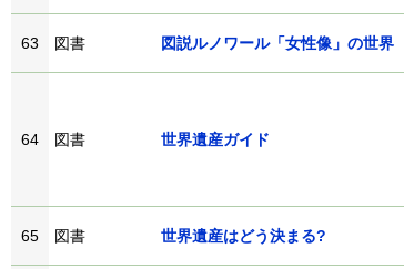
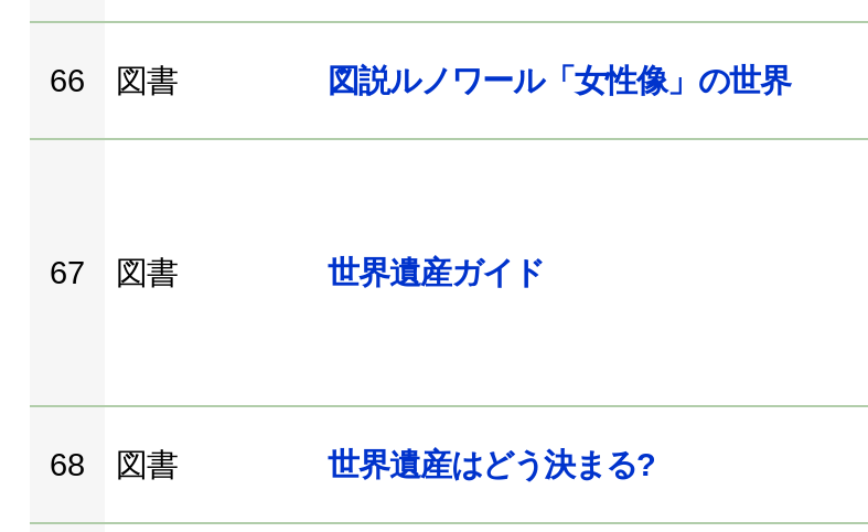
- 63 図書
+ 66 図書

- 64 図書
+ 67 図書

- 65 図書
+ 68 図書
